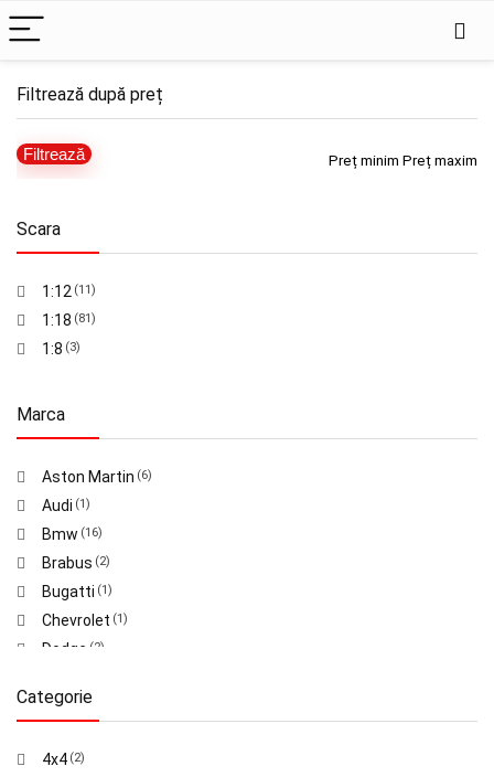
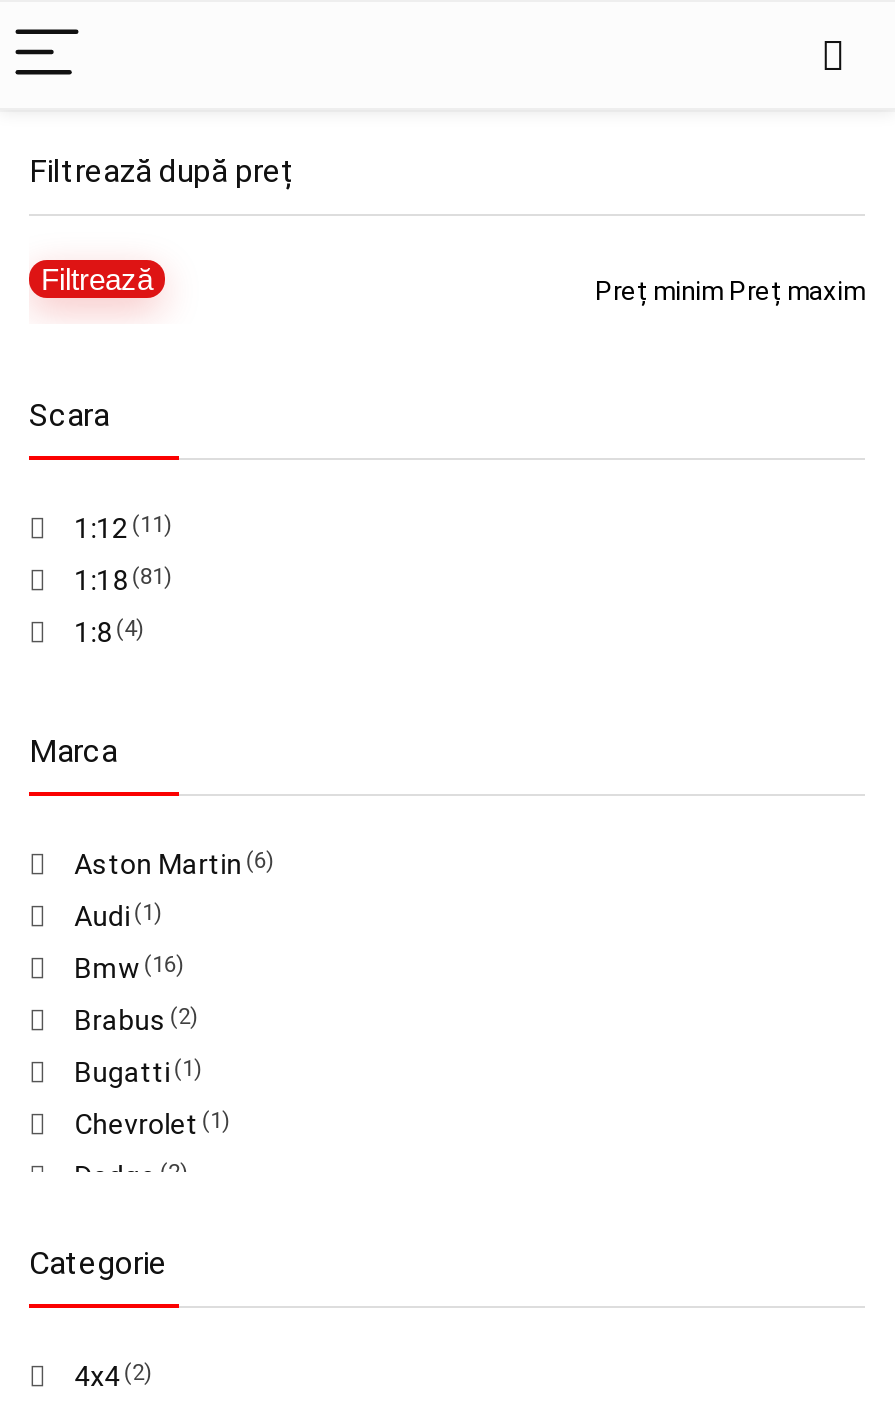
- 1:8 (3)
+ 1:8 (4)
